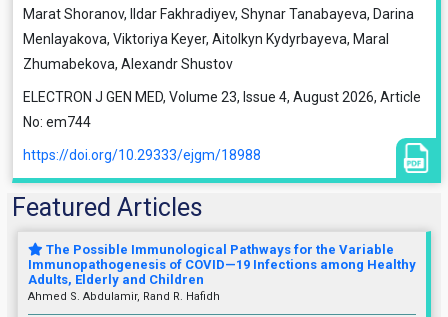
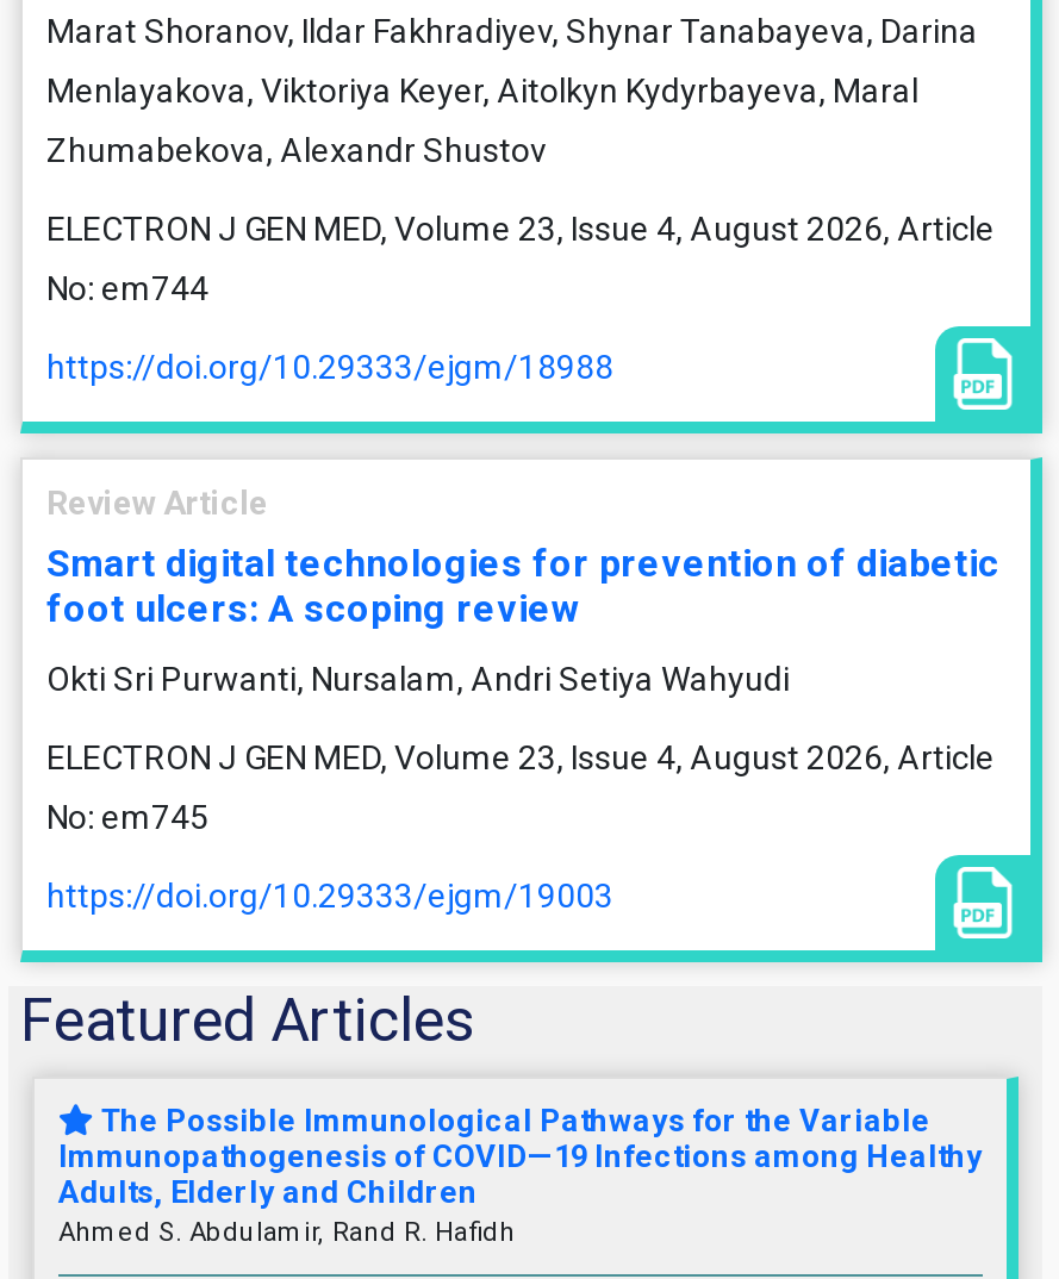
+ Review Article
+ Smart digital technologies for prevention of diabetic
+ foot ulcers: A scoping review
+ Okti Sri Purwanti, Nursalam, Andri Setiya Wahyudi
+ ELECTRON J GEN MED, Volume 23, Issue 4, August 2026, Article
+ No: em745
+ https://doi.org/10.29333/ejgm/19003
